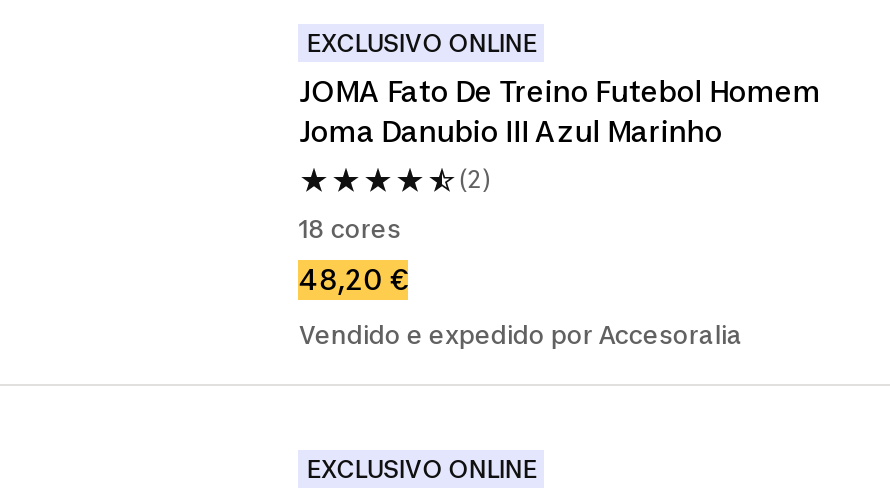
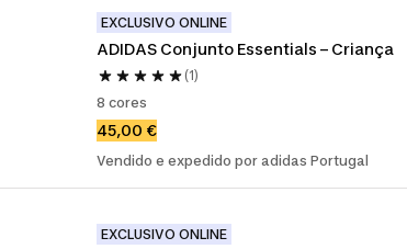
- JOMA Fato De Treino Futebol Homem
- Joma Danubio III Azul Marinho
+ ADIDAS Conjunto Essentials – Criança

- (2)
+ (1)

- 18 cores
+ 8 cores

- 48,20 €
+ 45,00 €

- Vendido e expedido por Accesoralia
+ Vendido e expedido por adidas Portugal
